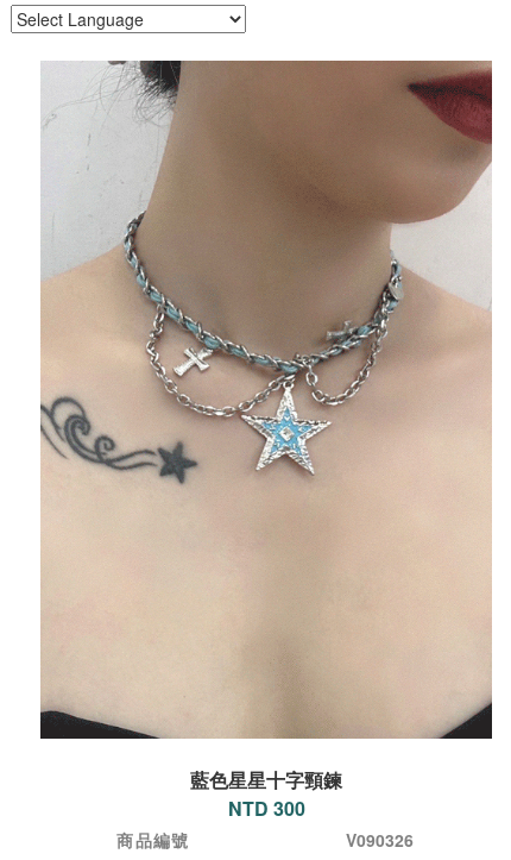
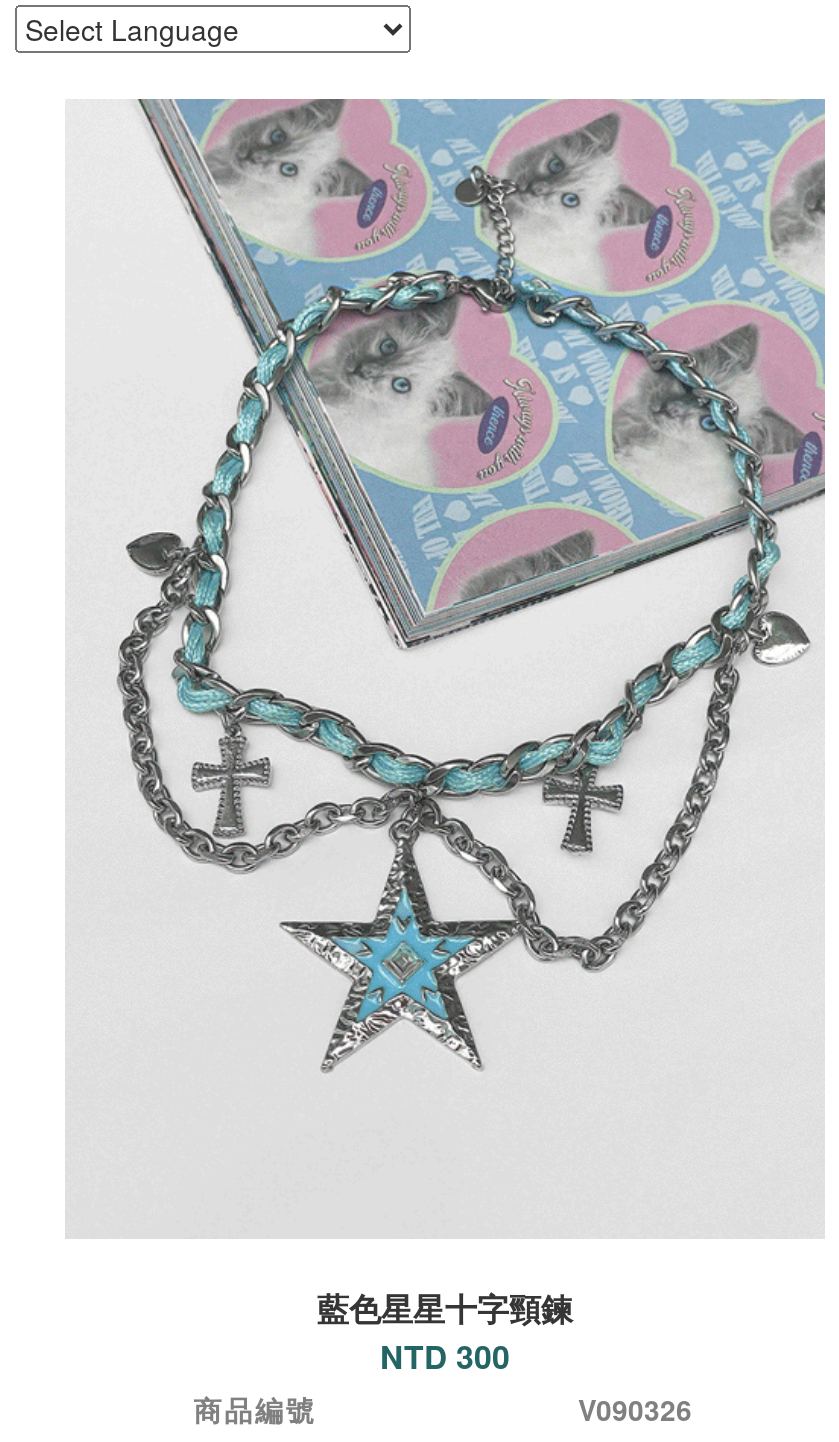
- [image]
+ [image]
